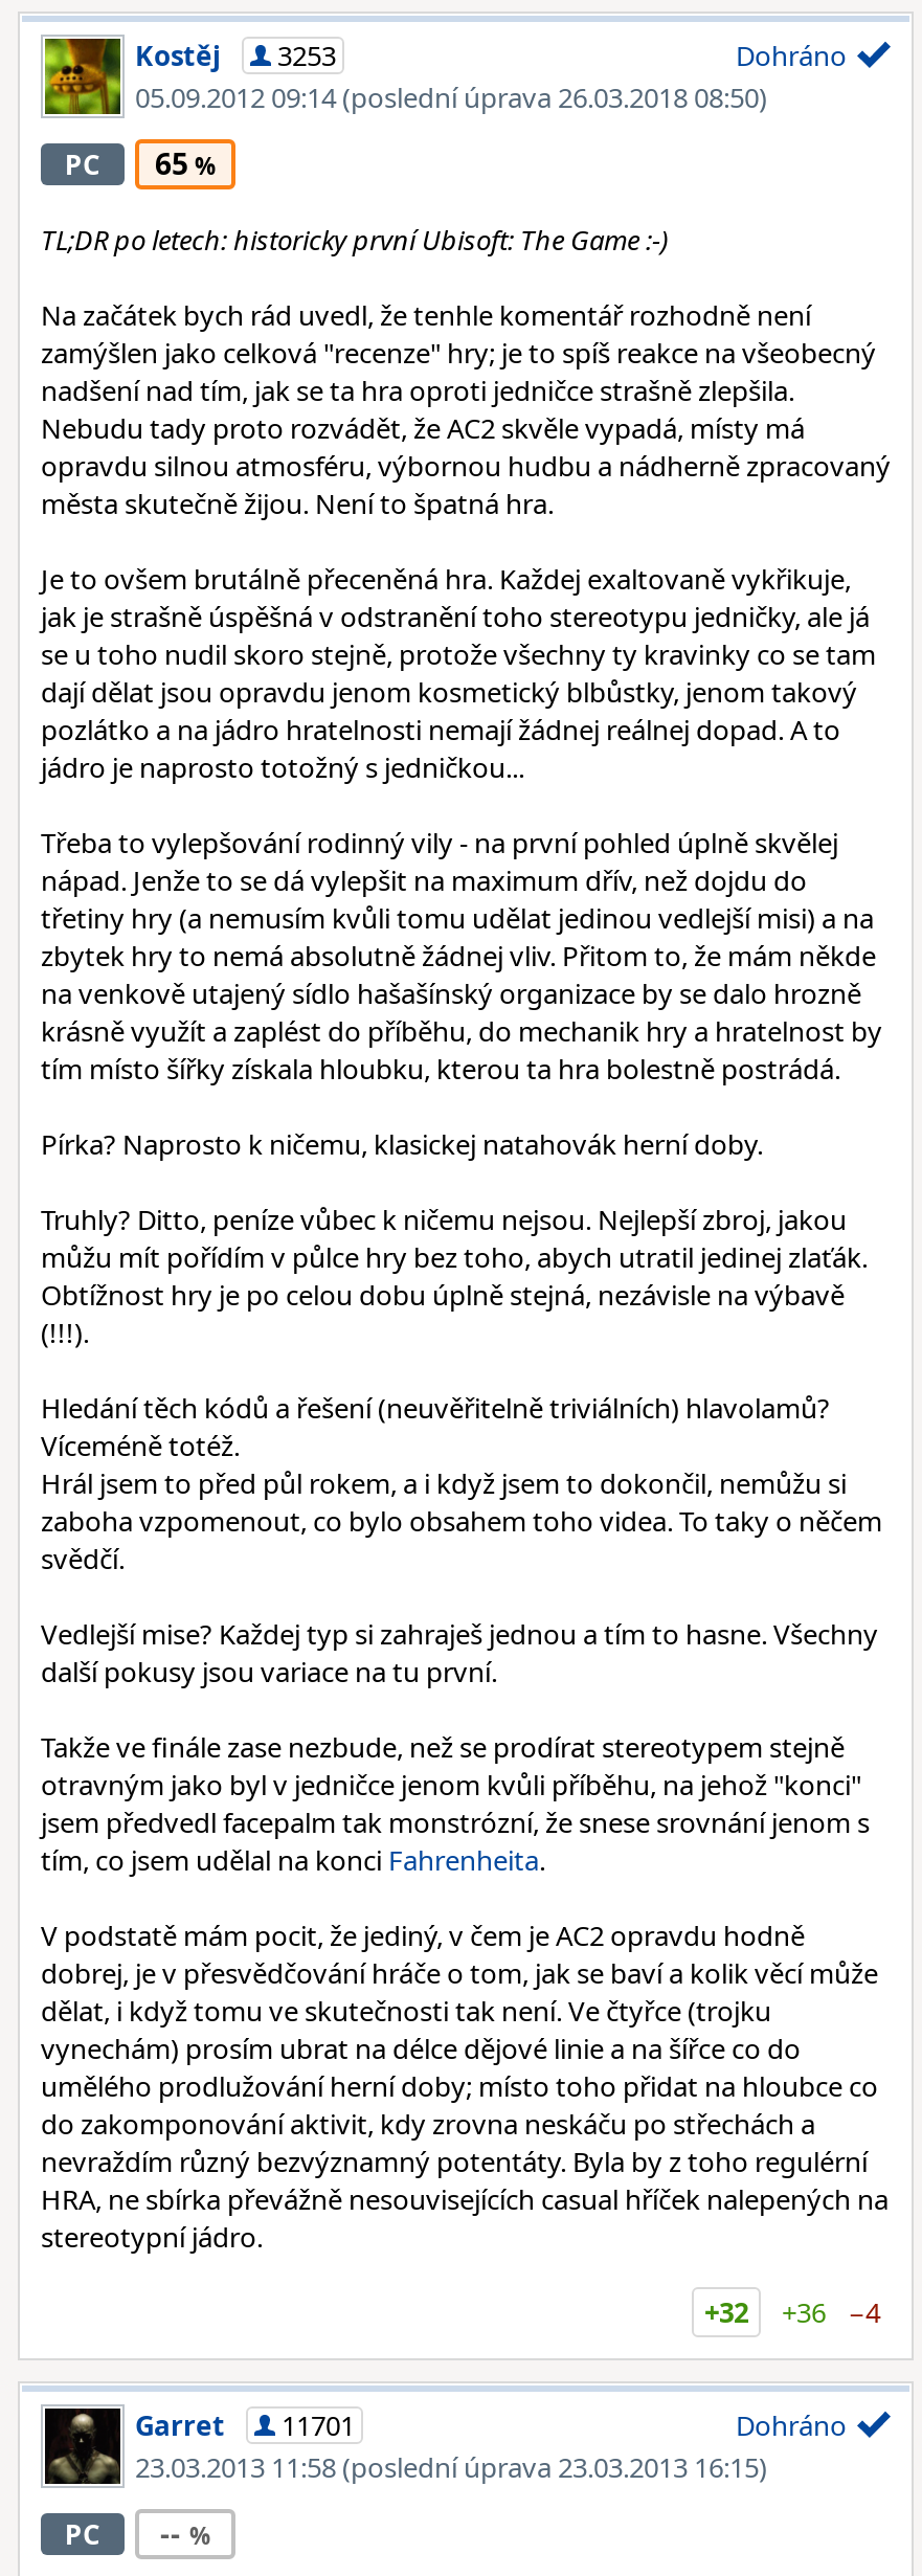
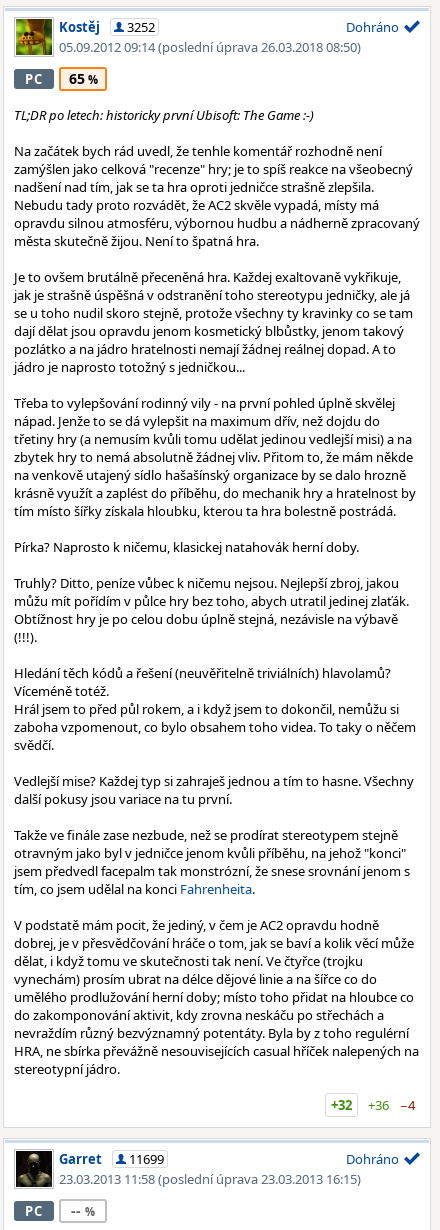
- Kostěj 3253
+ Kostěj 3252

- Garret 11701
+ Garret 11699
